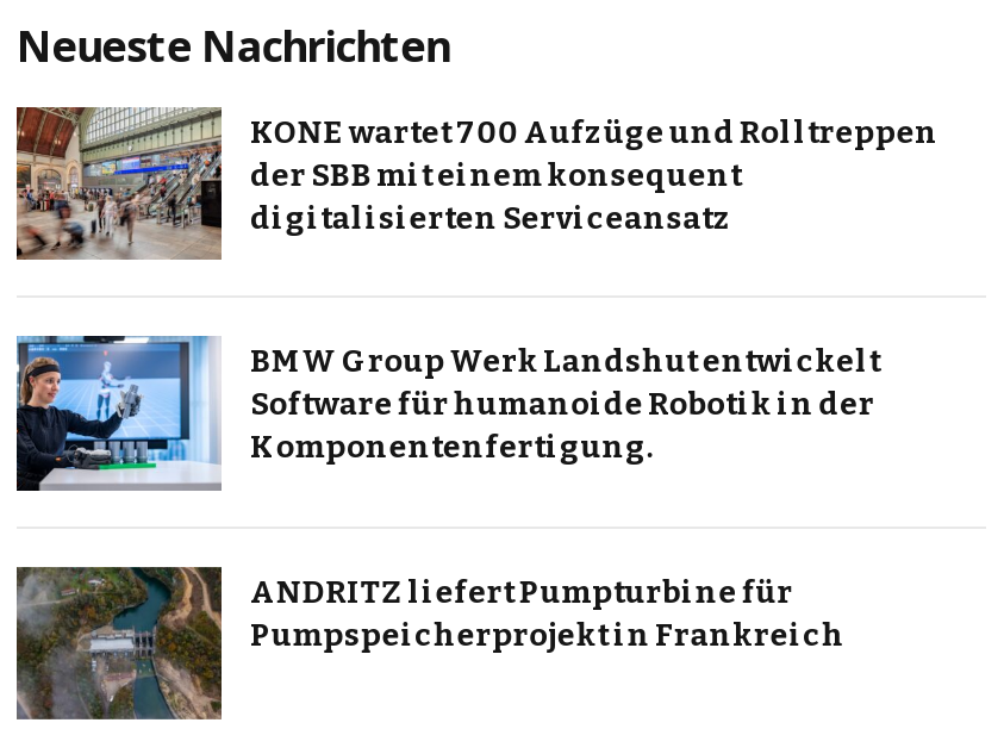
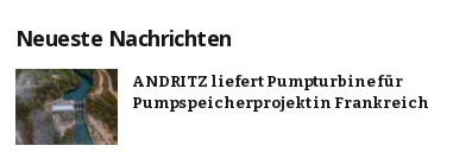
- [image]
- KONE wartet 700 Aufzüge und Rolltreppen
- der SBB mit einem konsequent
- digitalisierten Serviceansatz

- [image]
- BMW Group Werk Landshut entwickelt
- Software für humanoide Robotik in der
- Komponentenfertigung.
